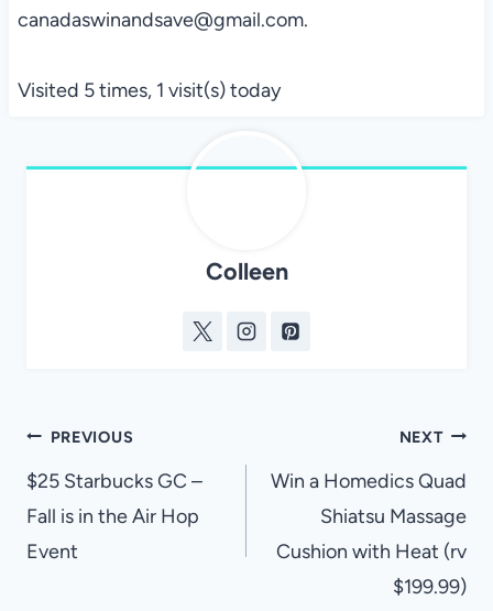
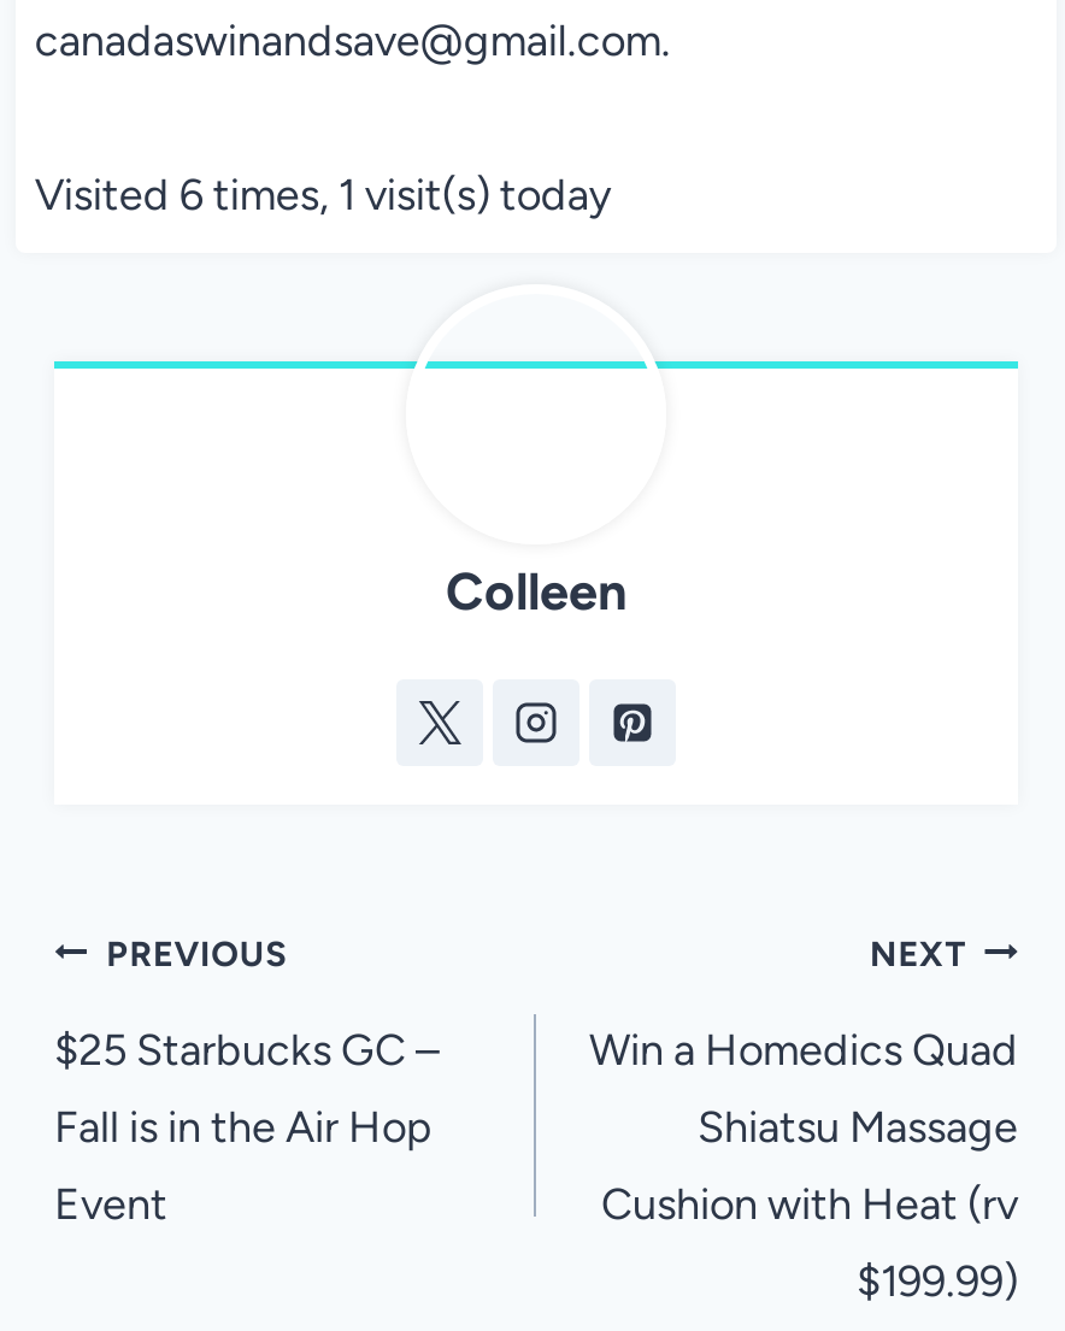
- Visited 5 times, 1 visit(s) today
+ Visited 6 times, 1 visit(s) today
